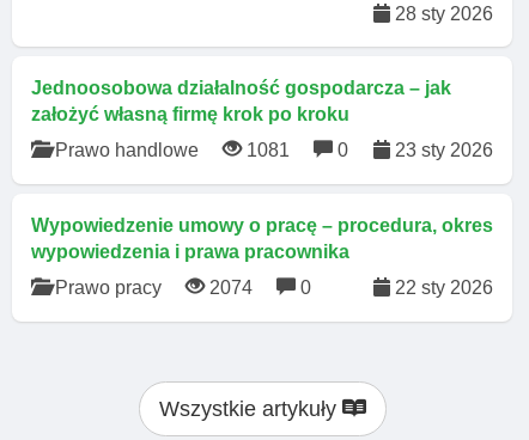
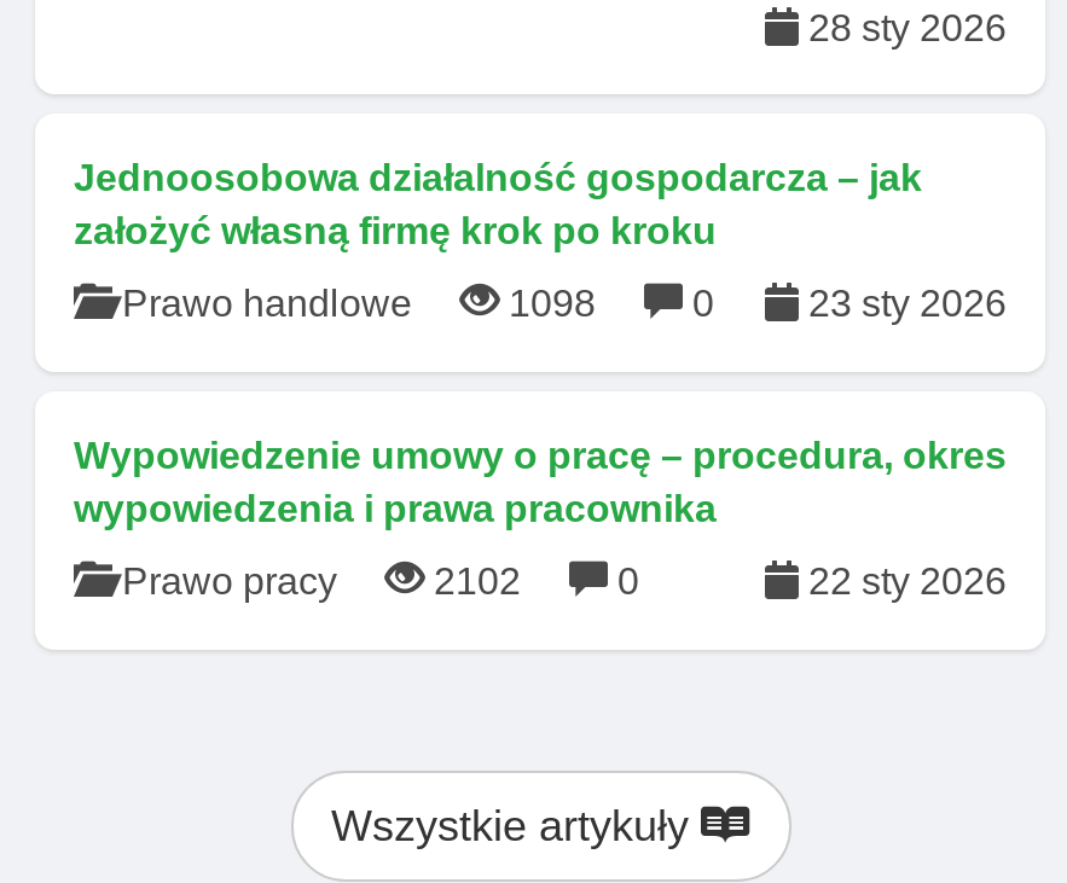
- Prawo handlowe 1081 0
+ Prawo handlowe 1098 0

- Prawo pracy 2074 0
+ Prawo pracy 2102 0
